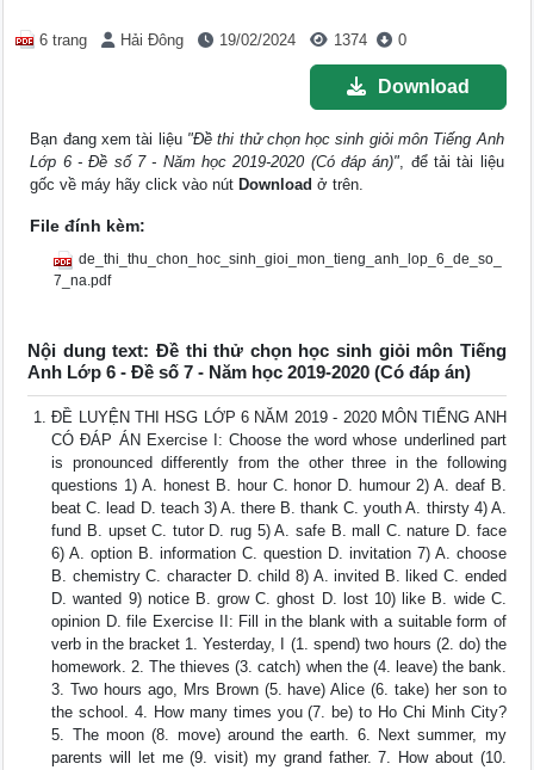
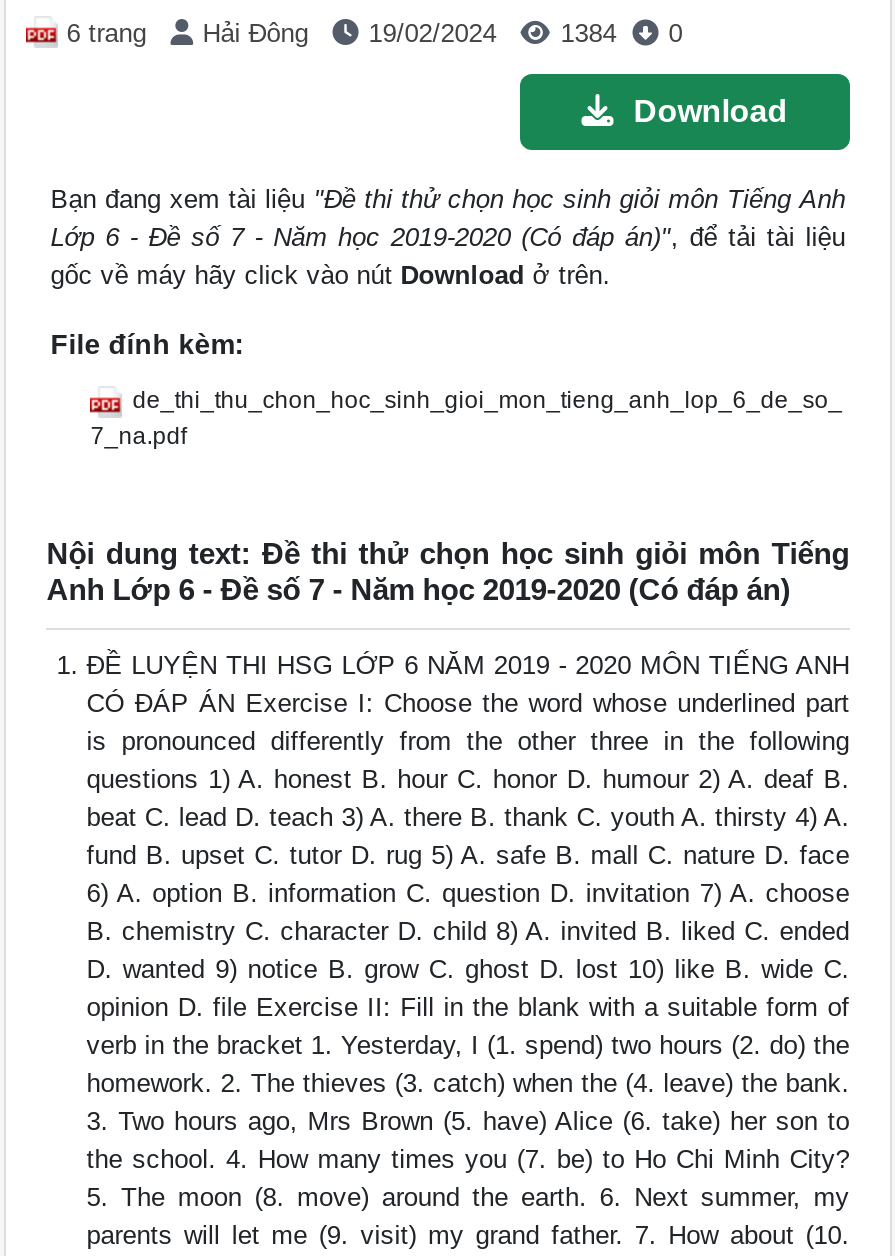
- 1374 0
+ 1384 0
